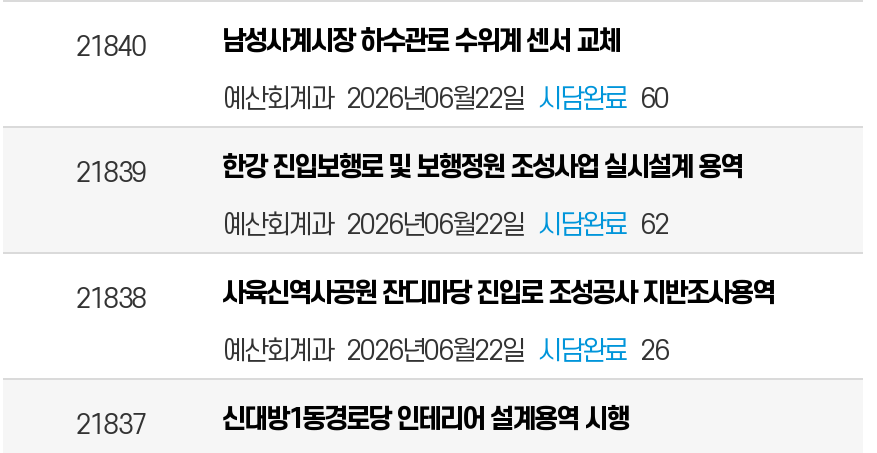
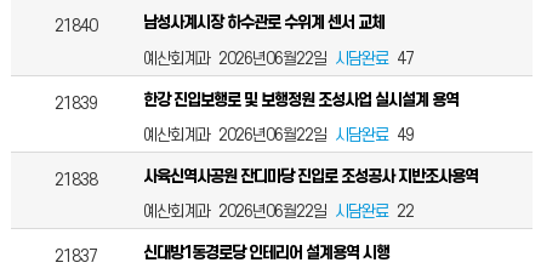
- 예산회계과 2026년06월22일 시담완료 60
+ 예산회계과 2026년06월22일 시담완료 47

- 예산회계과 2026년06월22일 시담완료 62
+ 예산회계과 2026년06월22일 시담완료 49

- 예산회계과 2026년06월22일 시담완료 26
+ 예산회계과 2026년06월22일 시담완료 22
